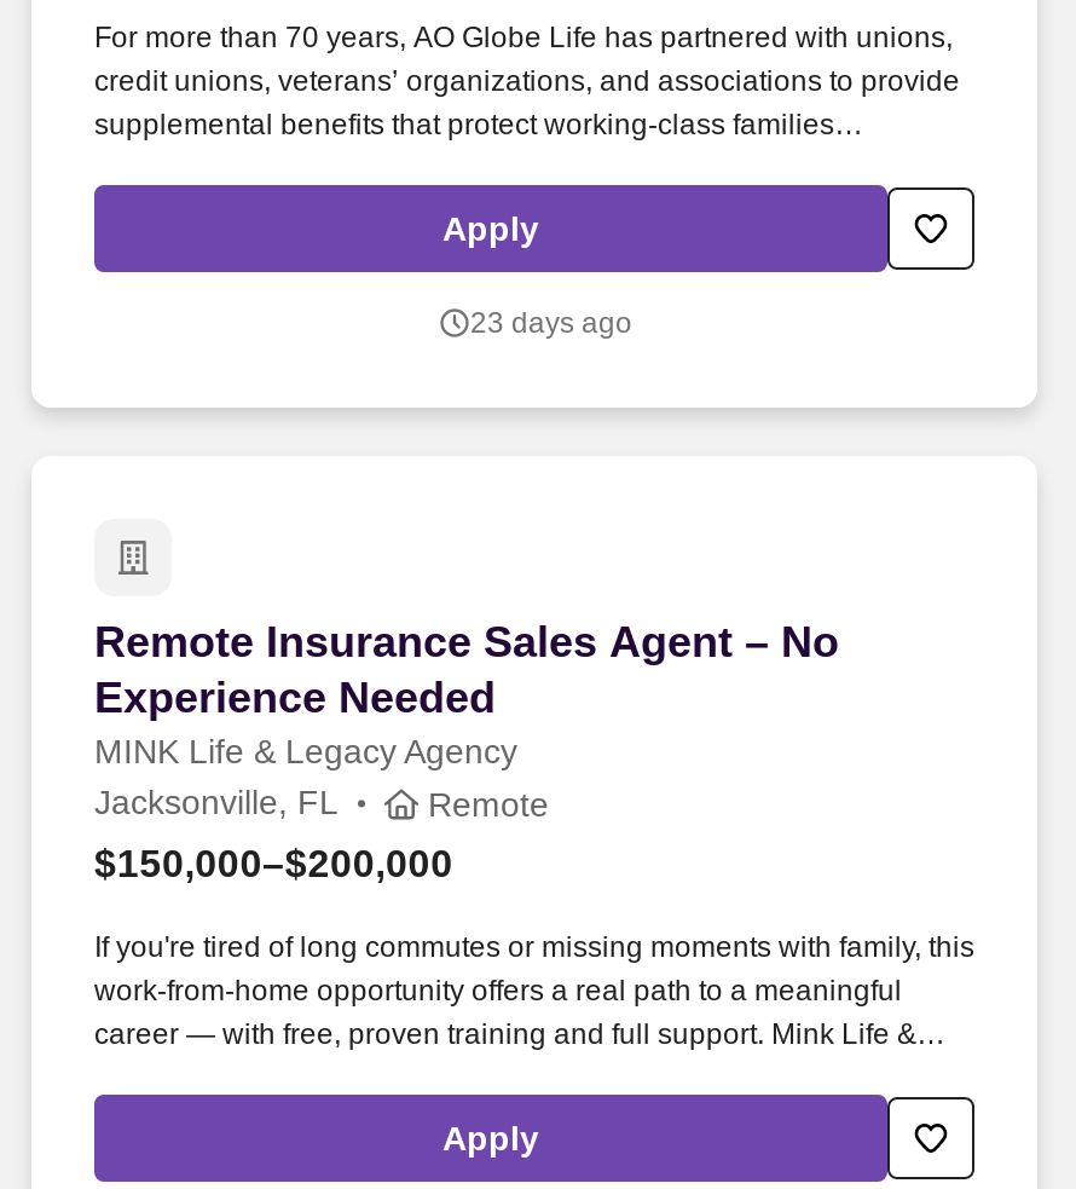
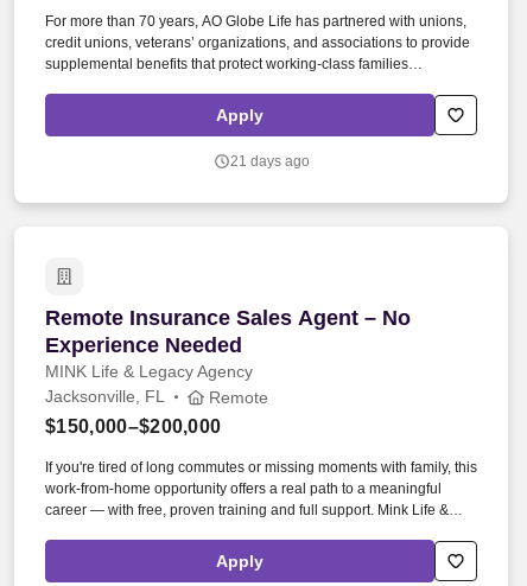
- 23 days ago
+ 21 days ago
